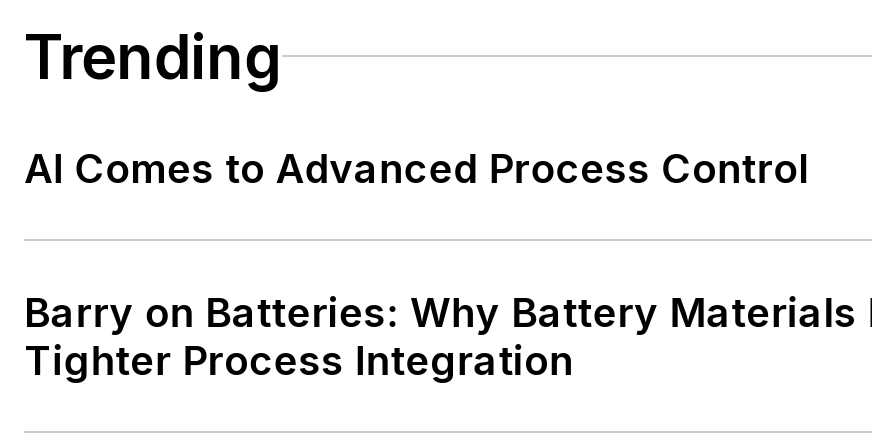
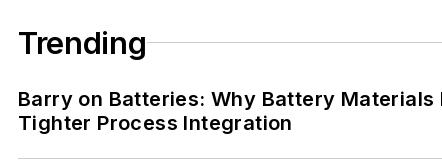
- AI Comes to Advanced Process Control
